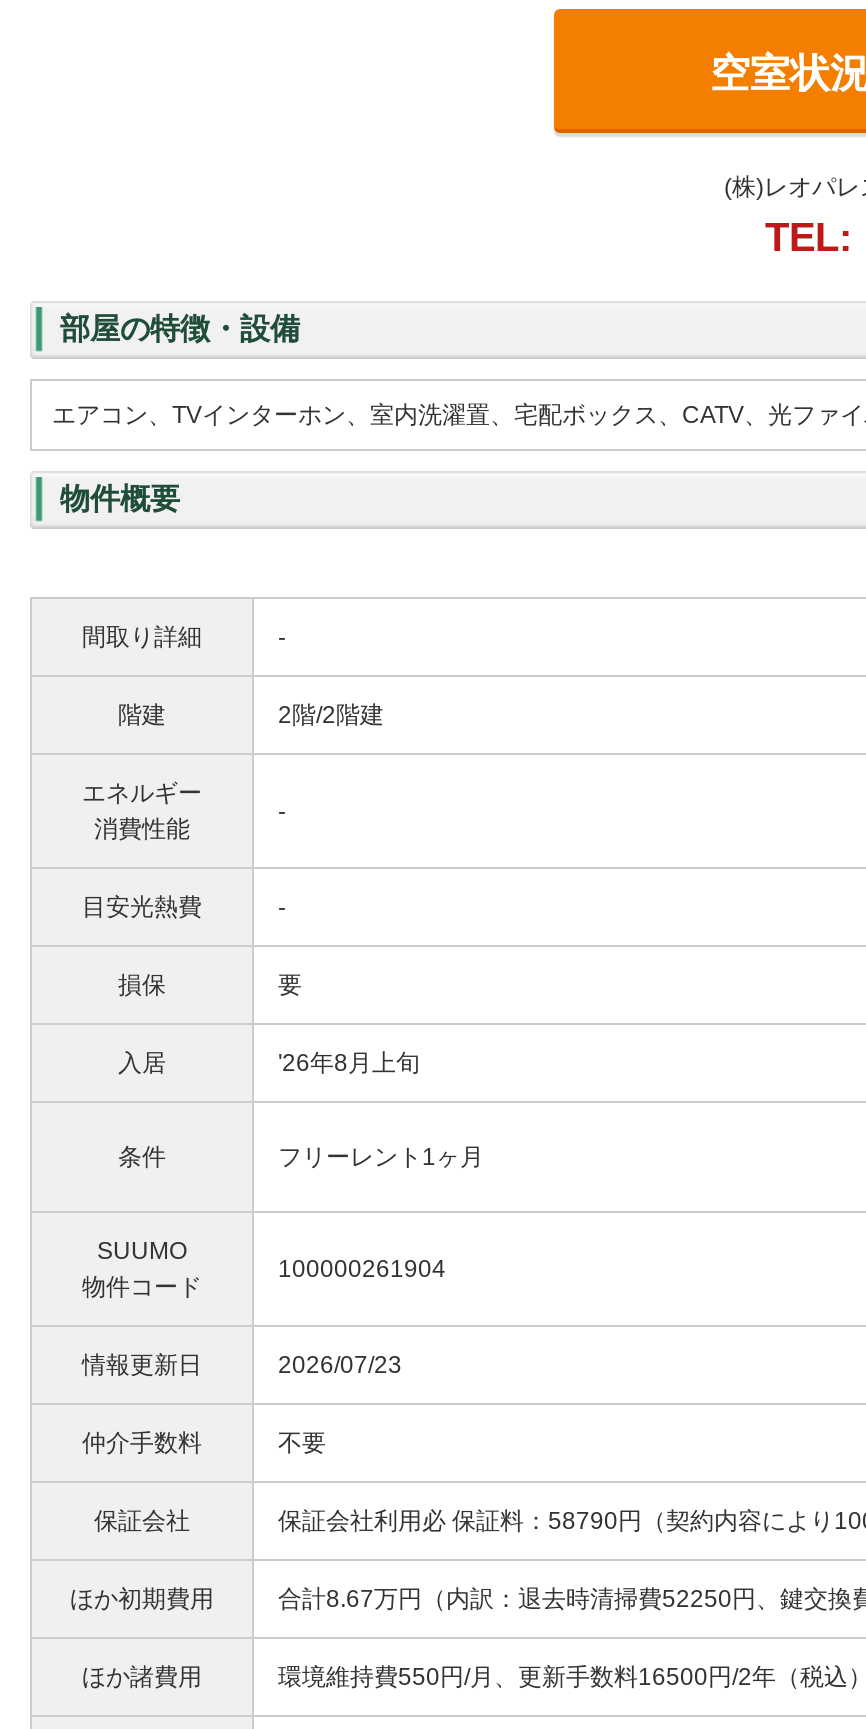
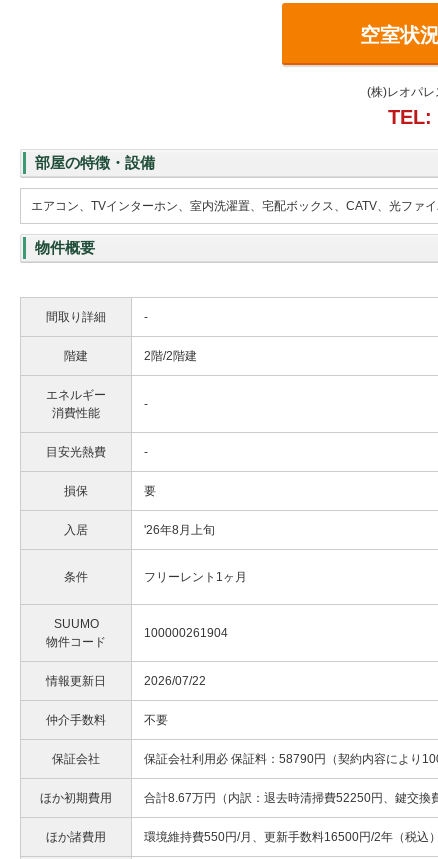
- 2026/07/23
+ 2026/07/22
